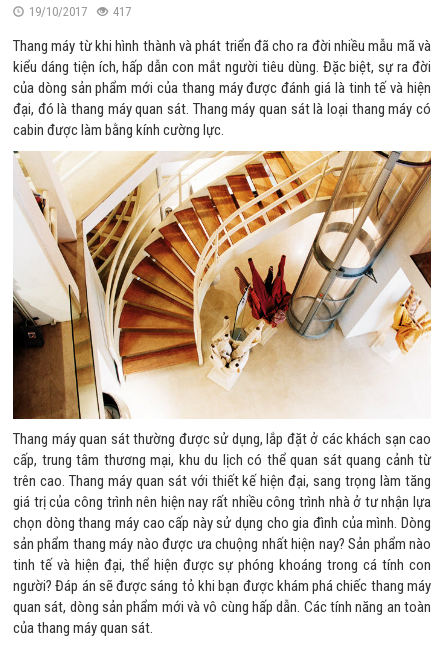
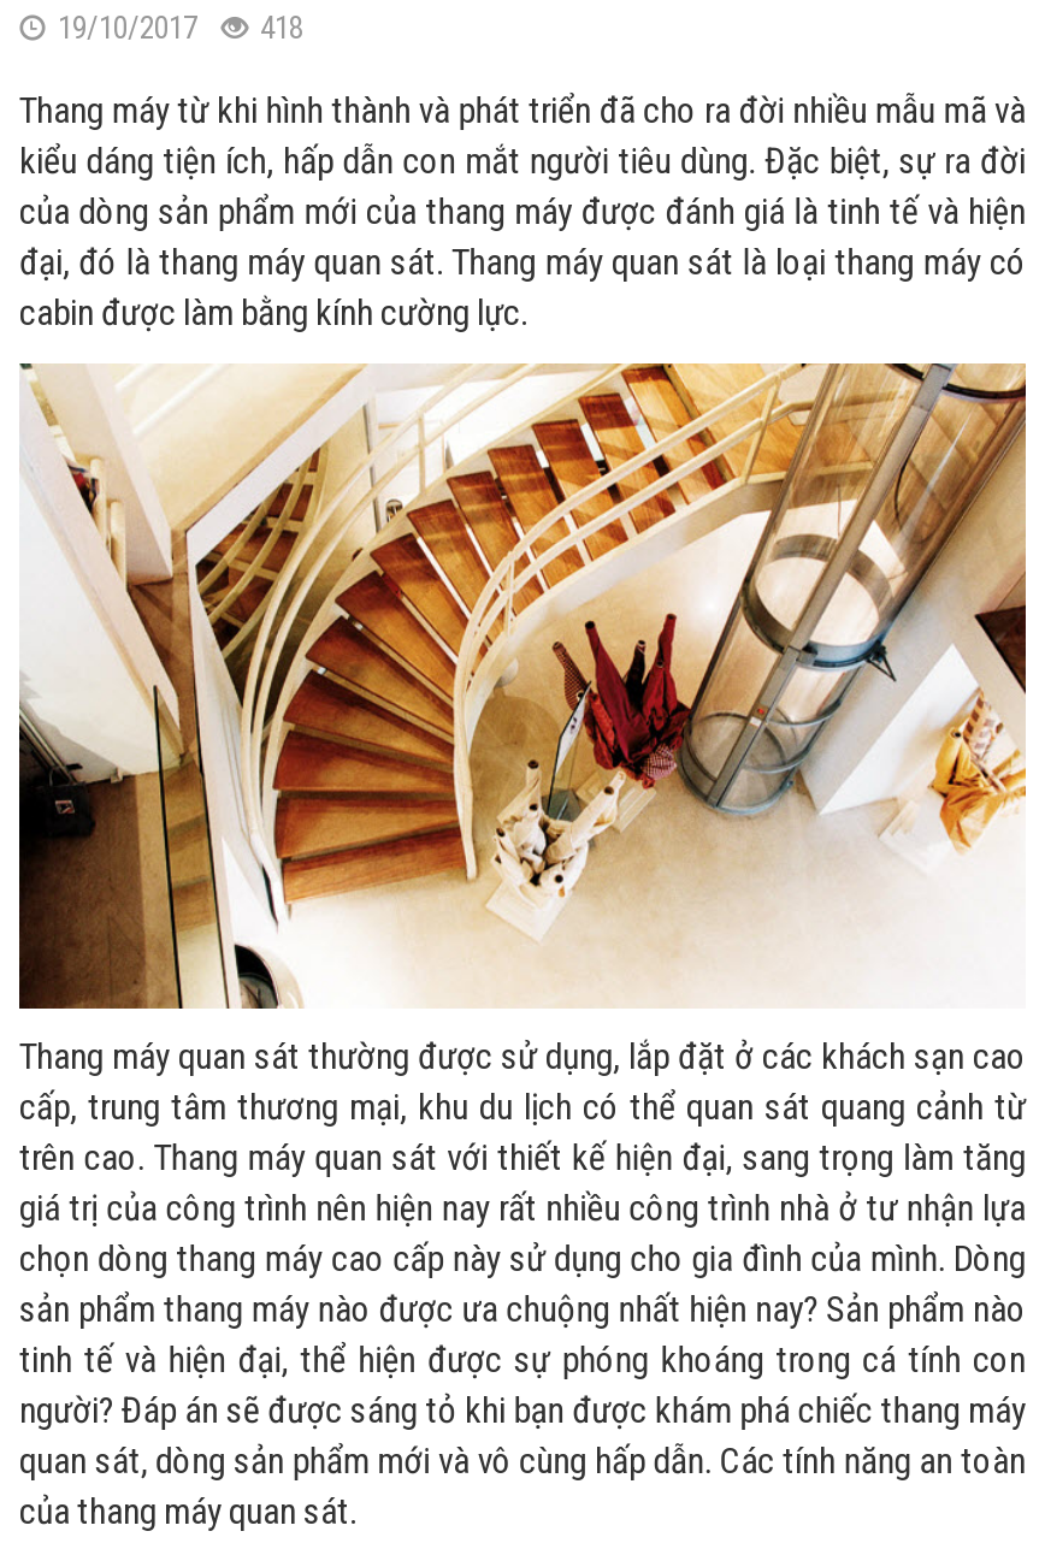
- 19/10/2017 417
+ 19/10/2017 418
